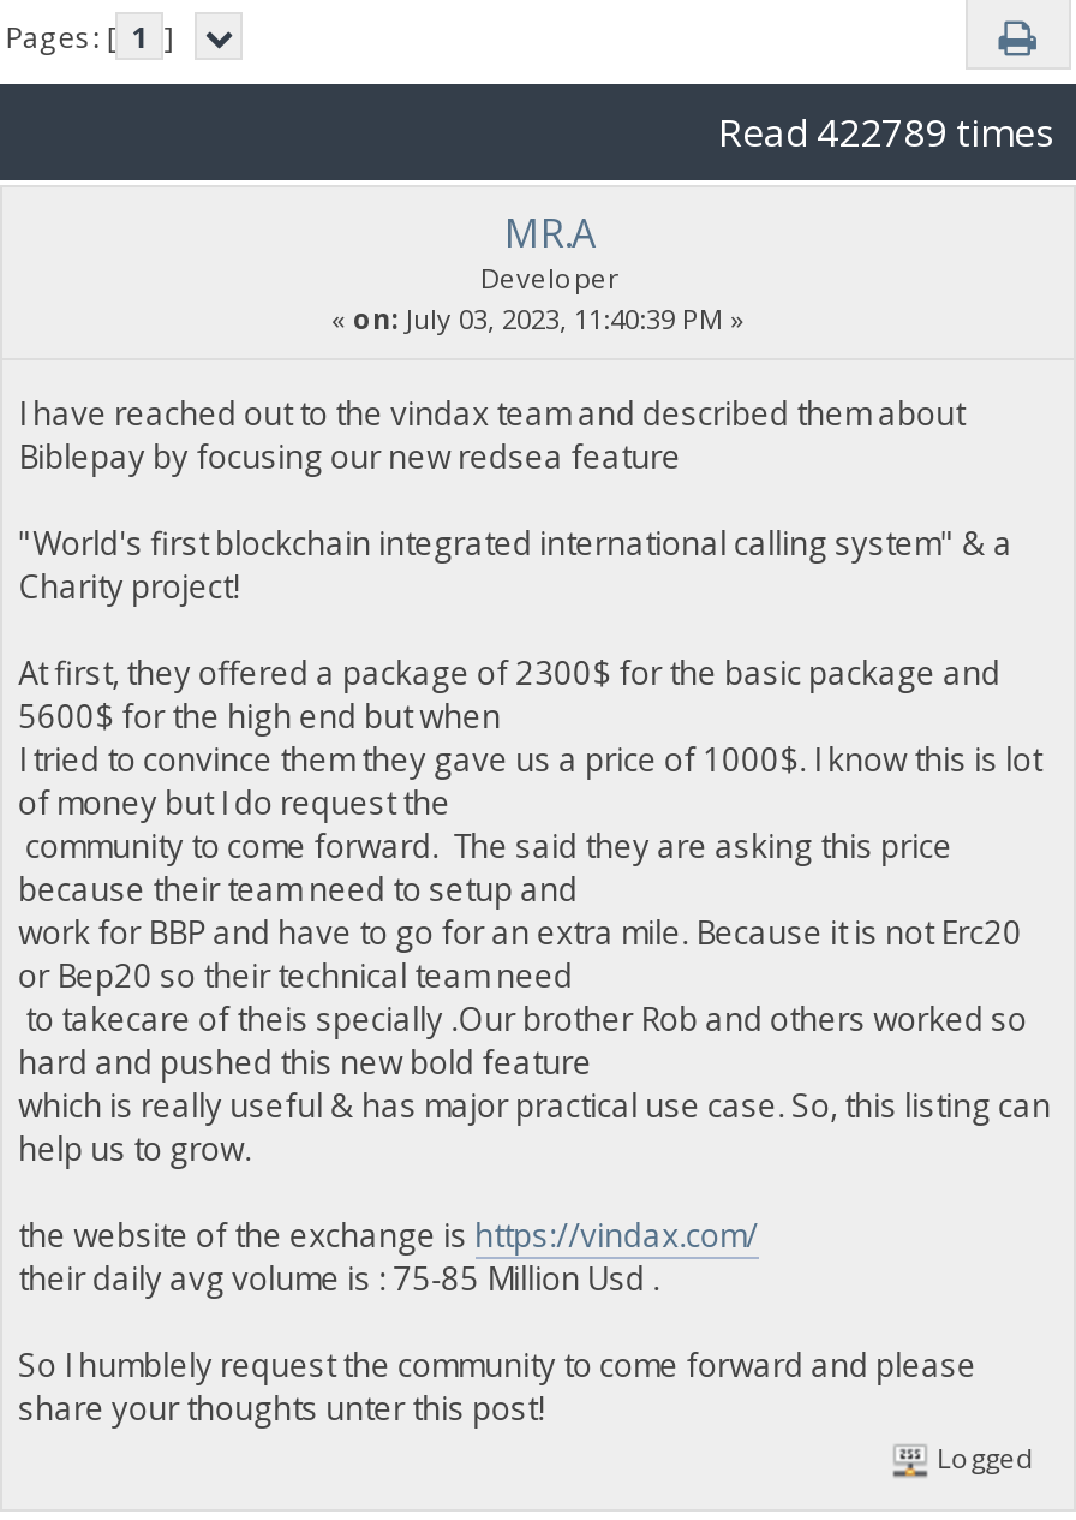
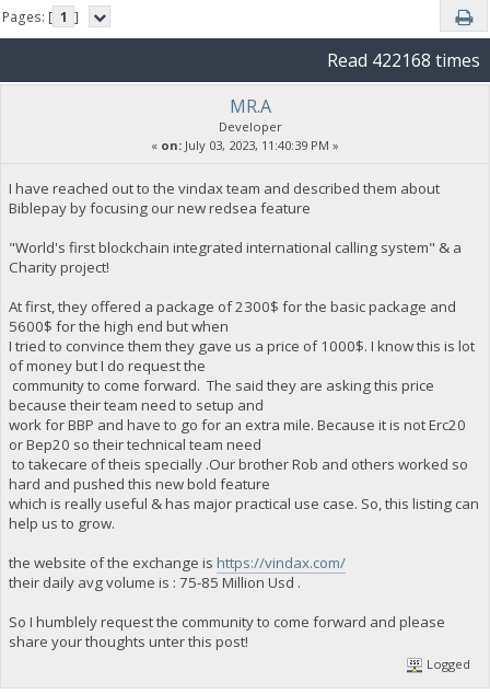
- Read 422789 times
+ Read 422168 times
